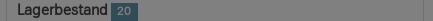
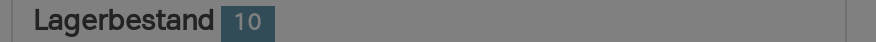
- Lagerbestand 20
+ Lagerbestand 10
